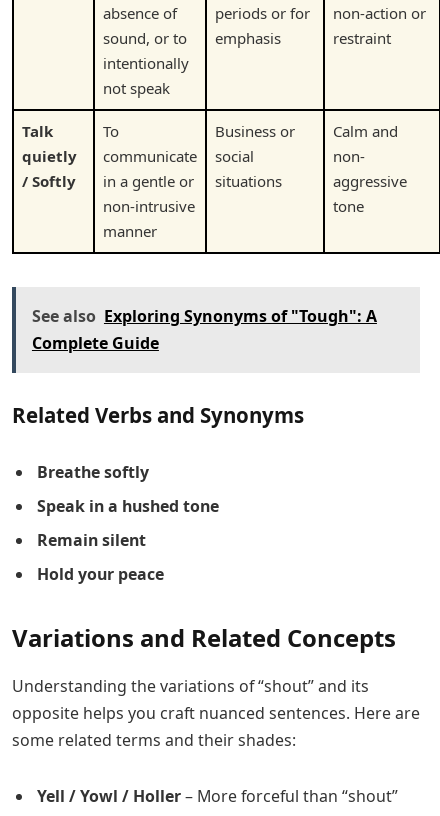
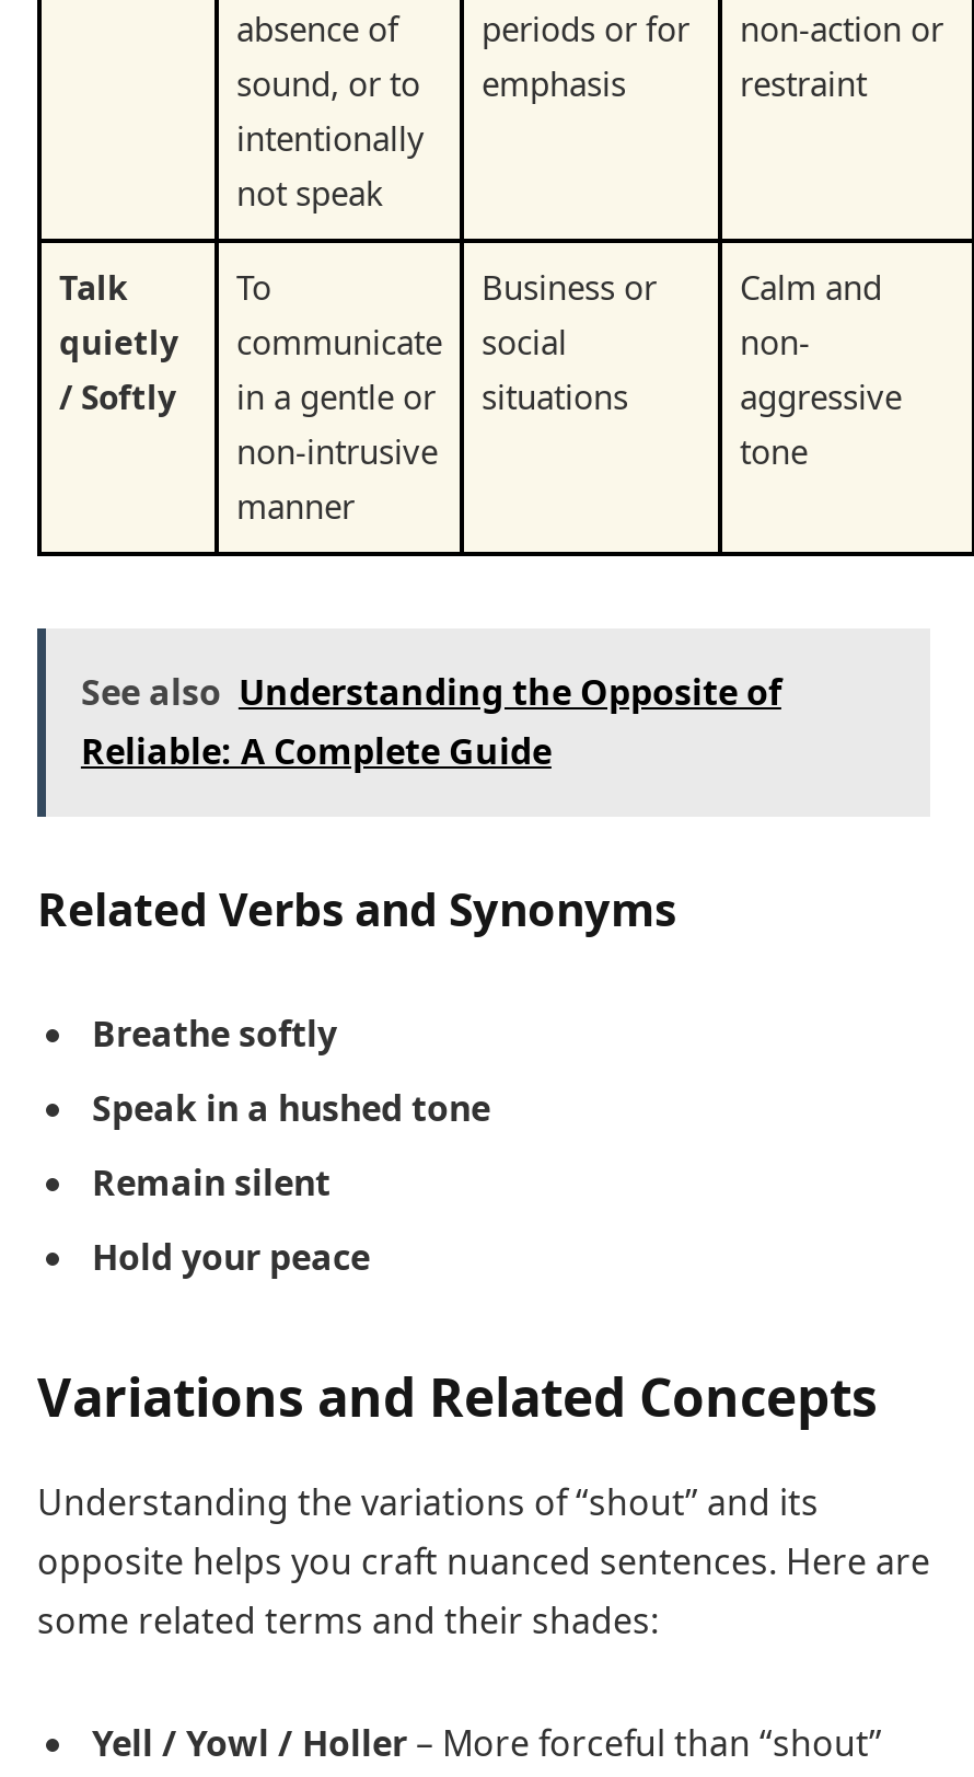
- See also Exploring Synonyms of "Tough": A
- Complete Guide
+ See also Understanding the Opposite of
+ Reliable: A Complete Guide
